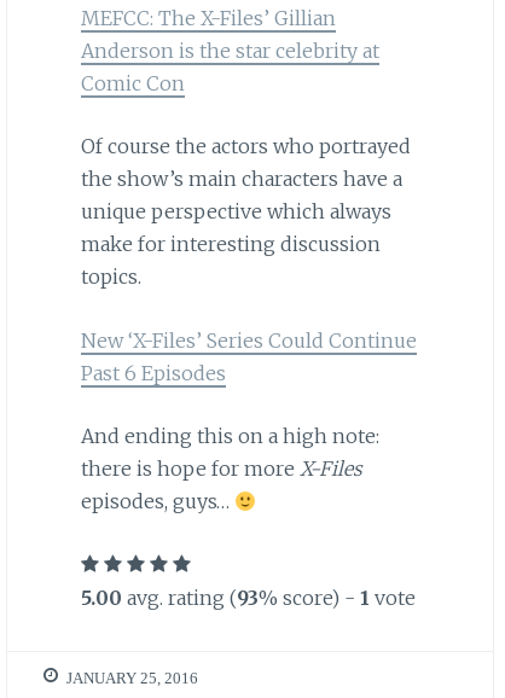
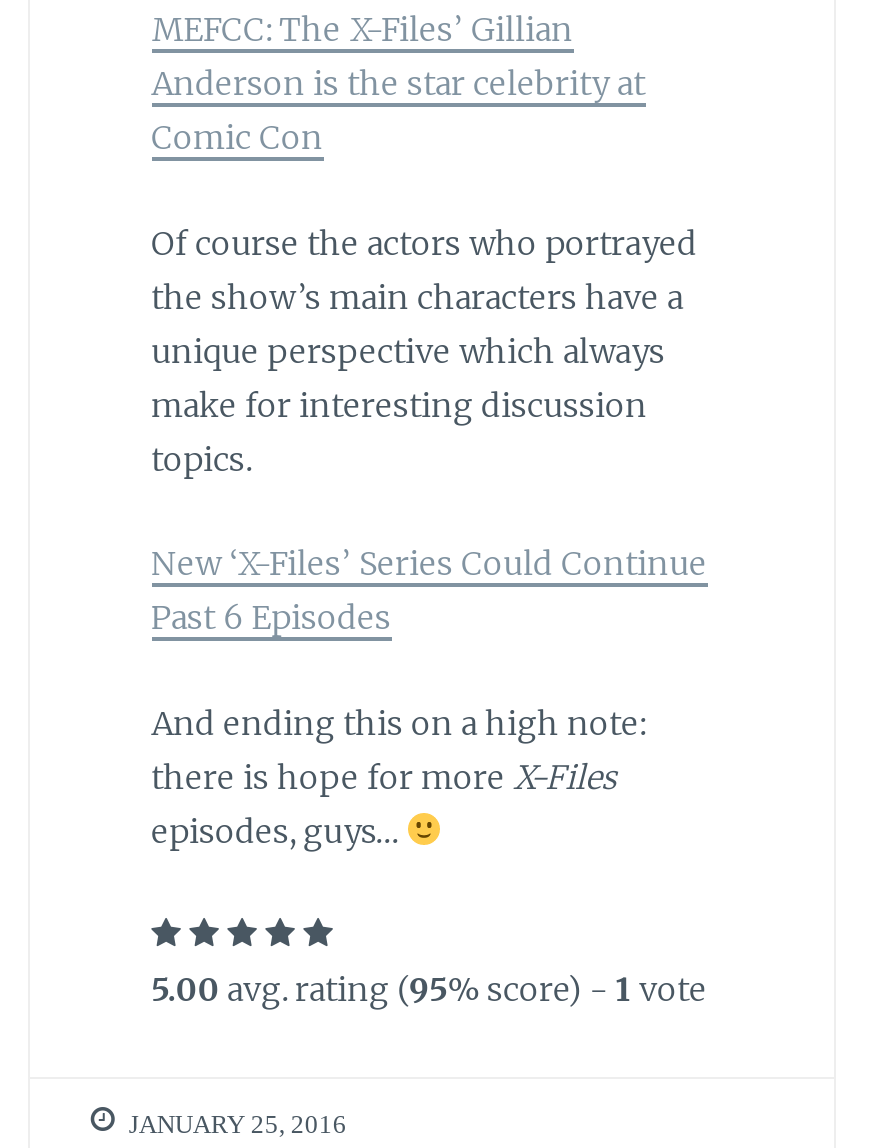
- 5.00 avg. rating (93% score) - 1 vote
+ 5.00 avg. rating (95% score) - 1 vote
